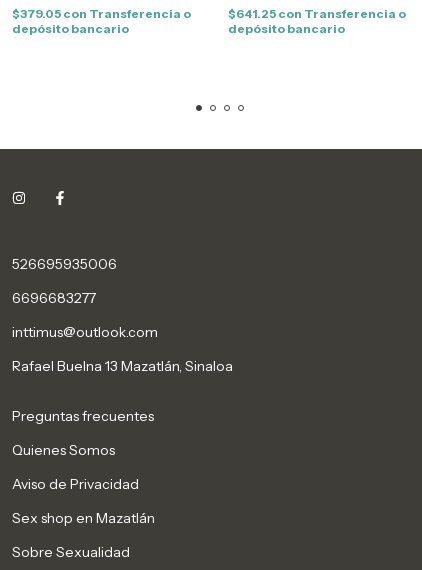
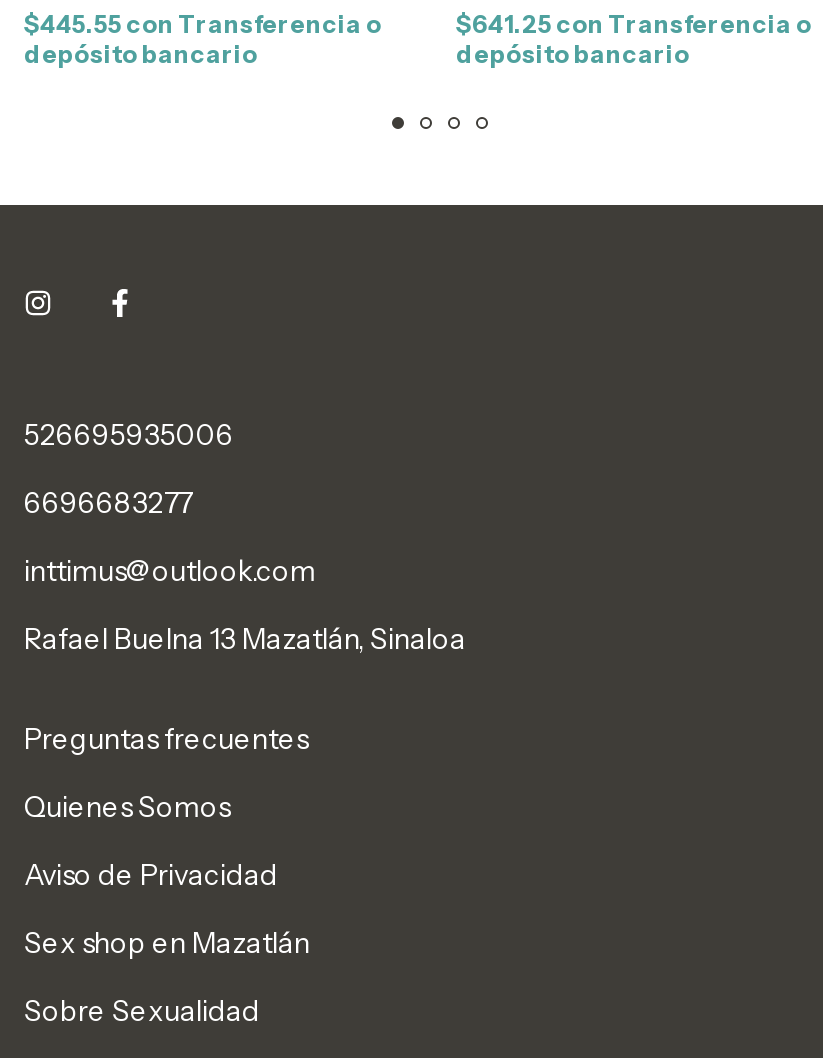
- $379.05 con Transferencia o
+ $445.55 con Transferencia o
